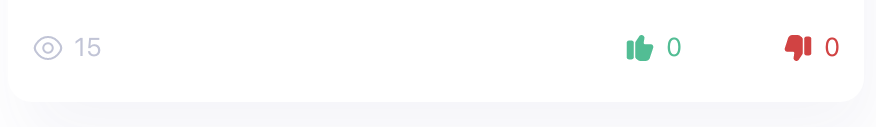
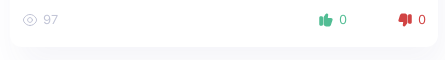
- 15
+ 97
